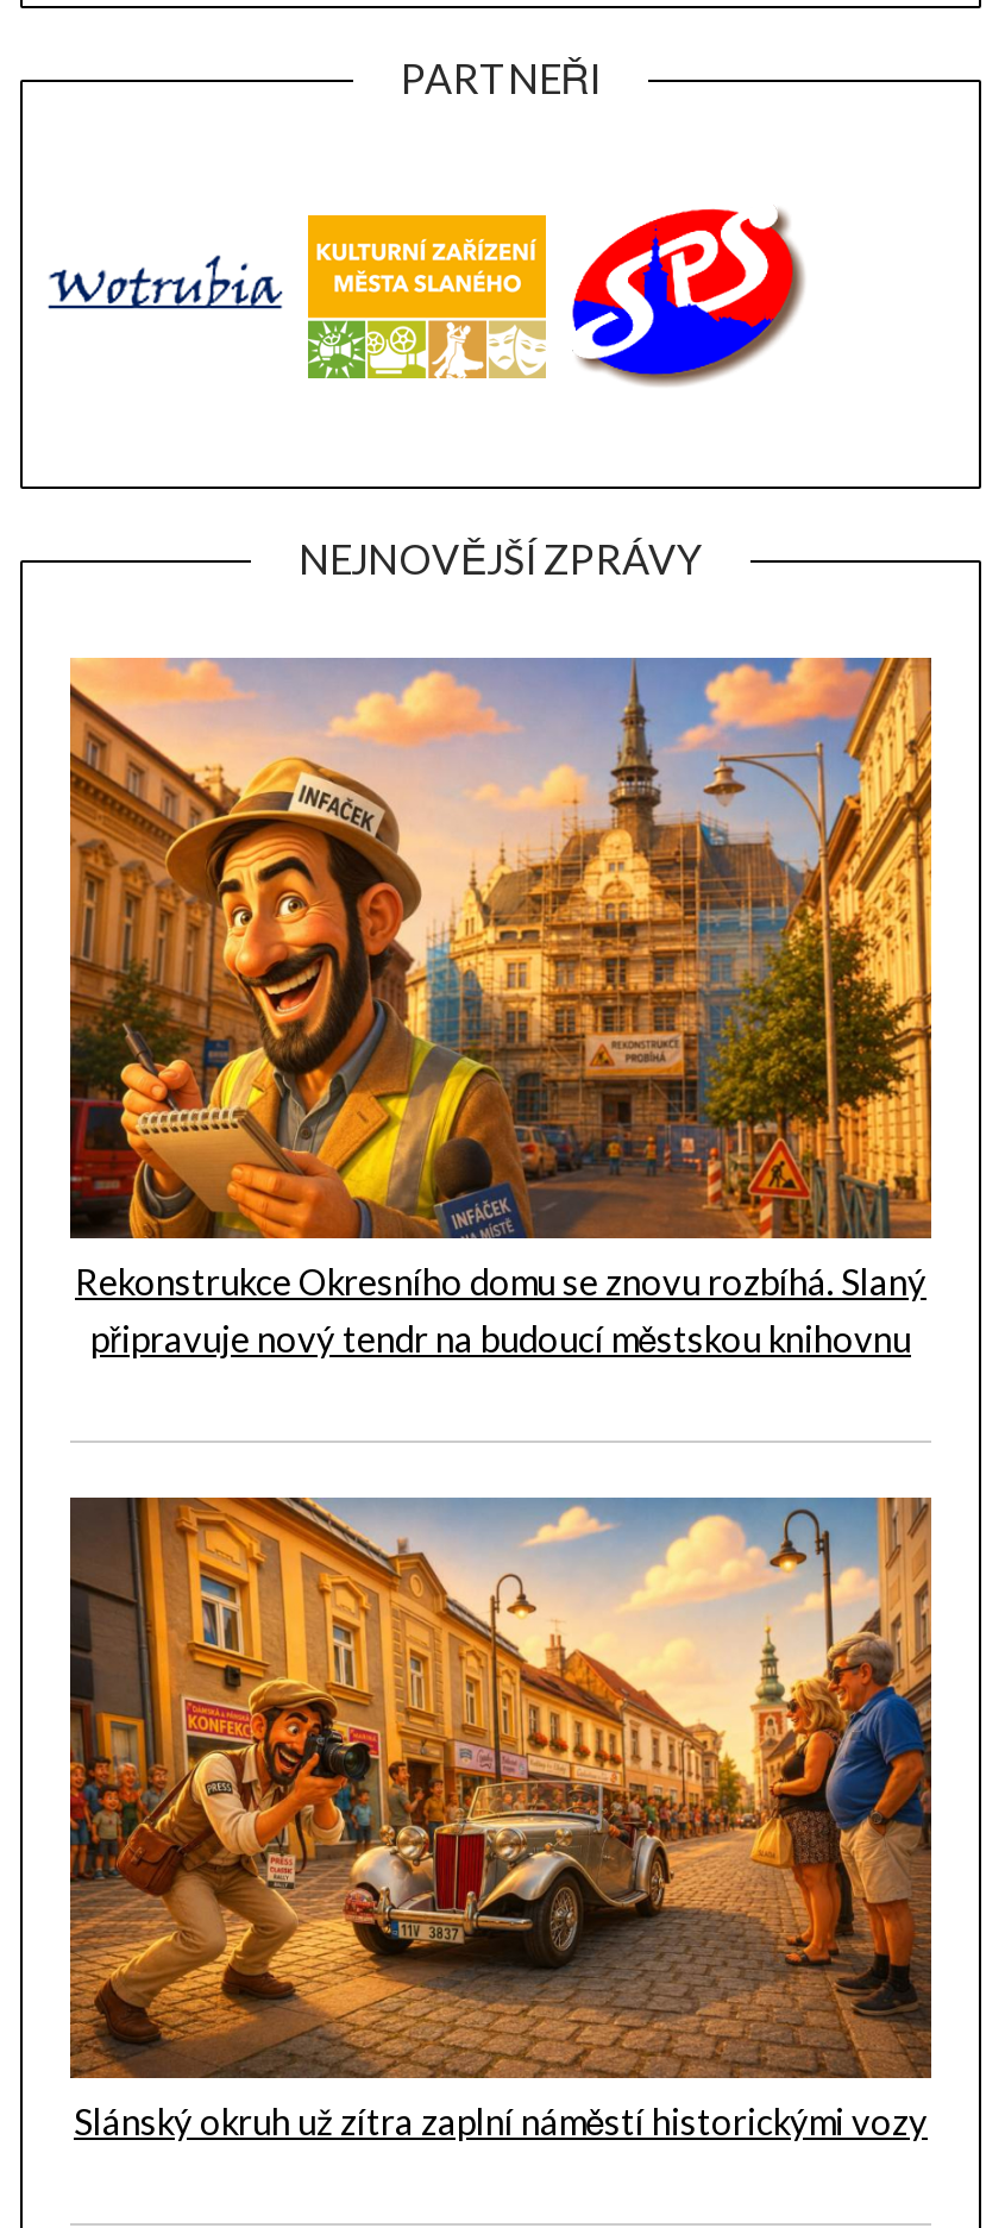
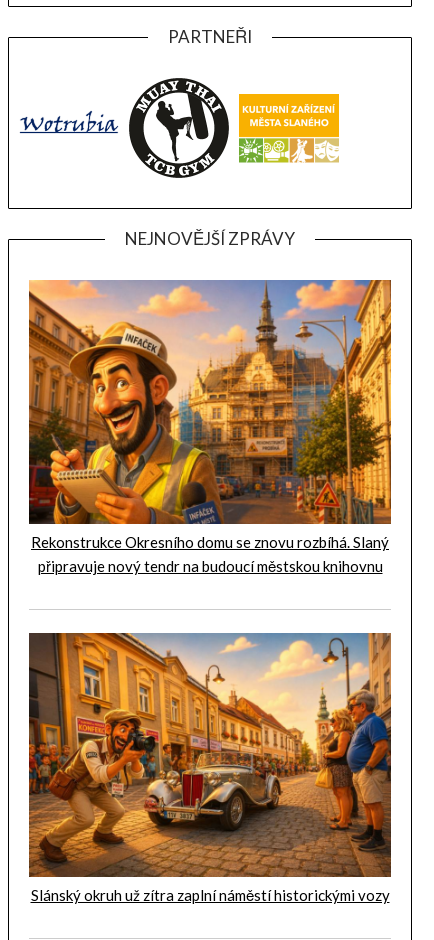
- [image]
+ [image]

- [image]
+ [image]
